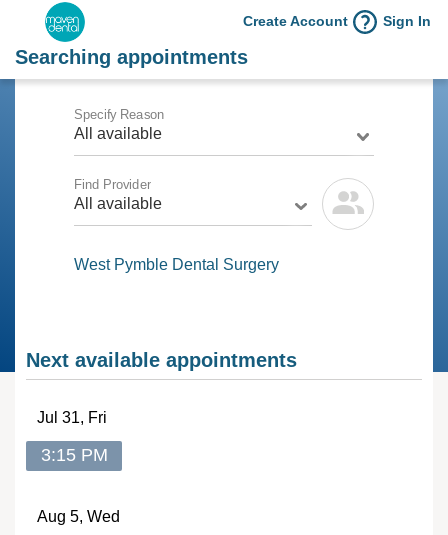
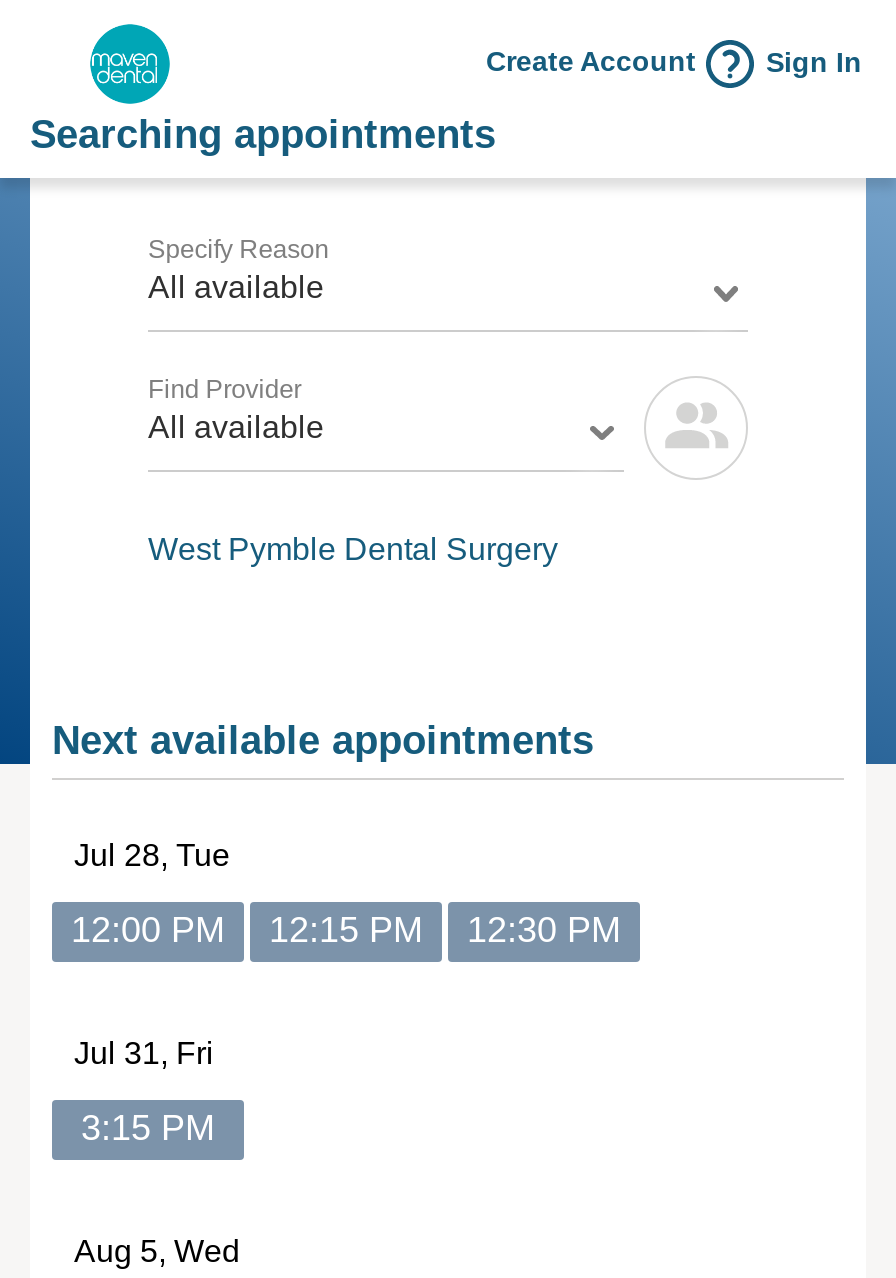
+ Jul 28, Tue
+ 12:00 PM
+ 12:15 PM
+ 12:30 PM
